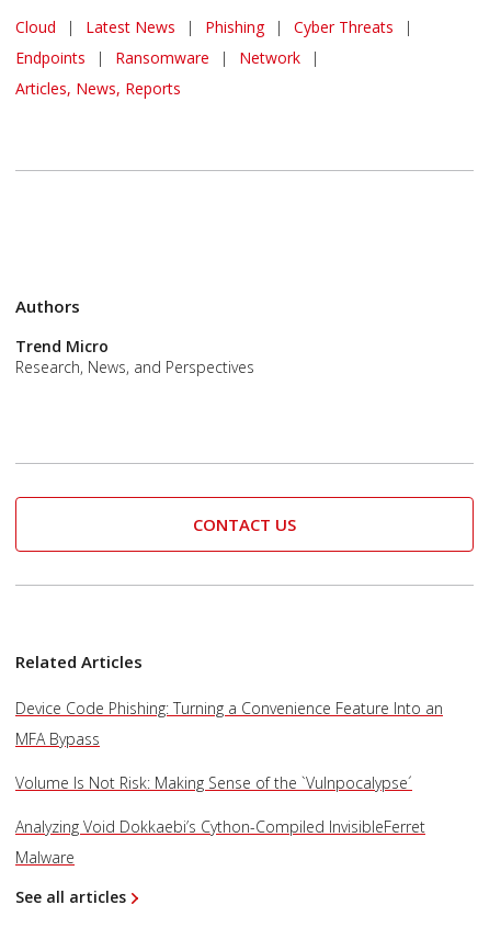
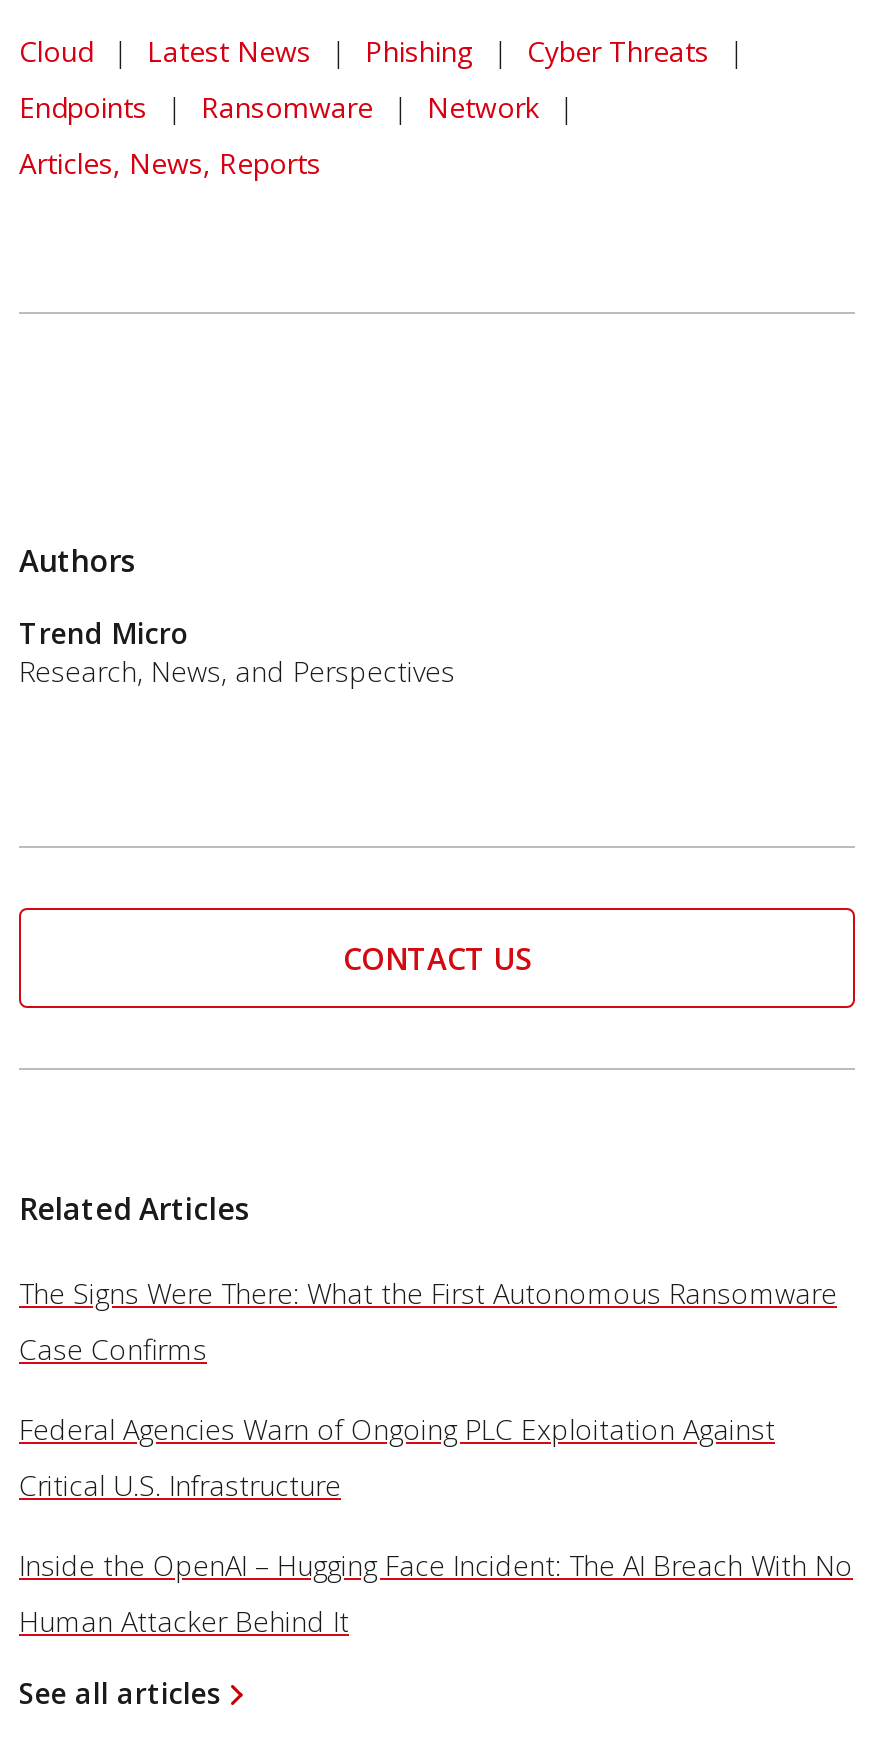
- Device Code Phishing: Turning a Convenience Feature Into an
- MFA Bypass
- Volume Is Not Risk: Making Sense of the `Vulnpocalypse´
- Analyzing Void Dokkaebi’s Cython-Compiled InvisibleFerret
- Malware
+ The Signs Were There: What the First Autonomous Ransomware
+ Case Confirms
+ Federal Agencies Warn of Ongoing PLC Exploitation Against
+ Critical U.S. Infrastructure
+ Inside the OpenAI – Hugging Face Incident: The AI Breach With No
+ Human Attacker Behind It
